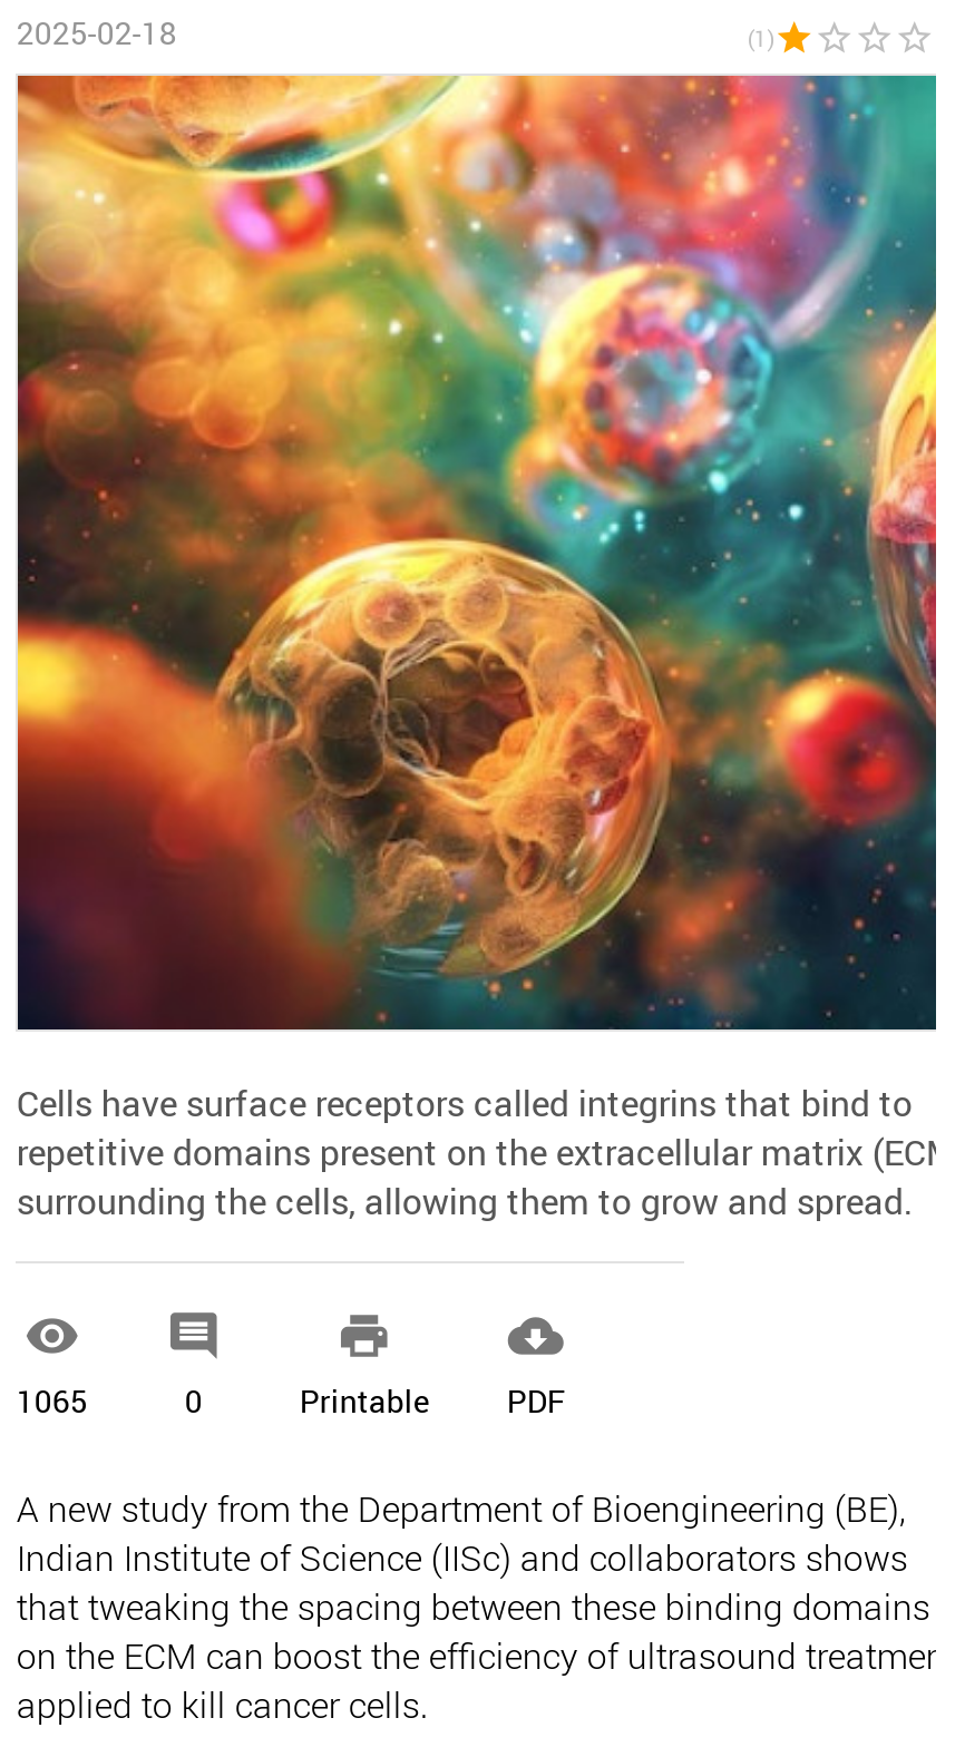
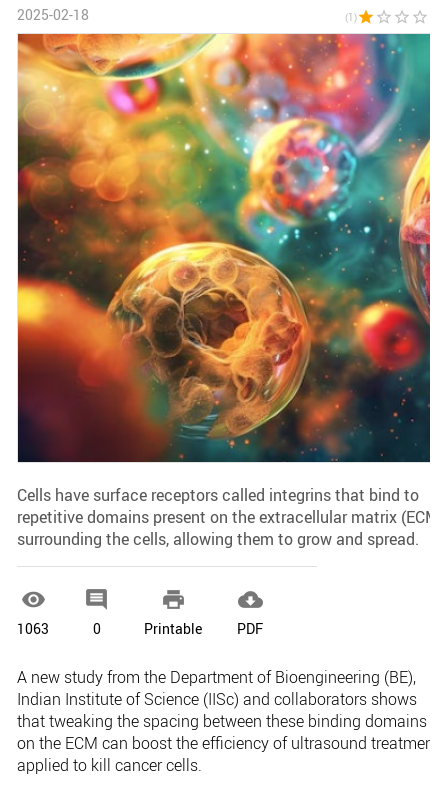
- 1065
+ 1063
